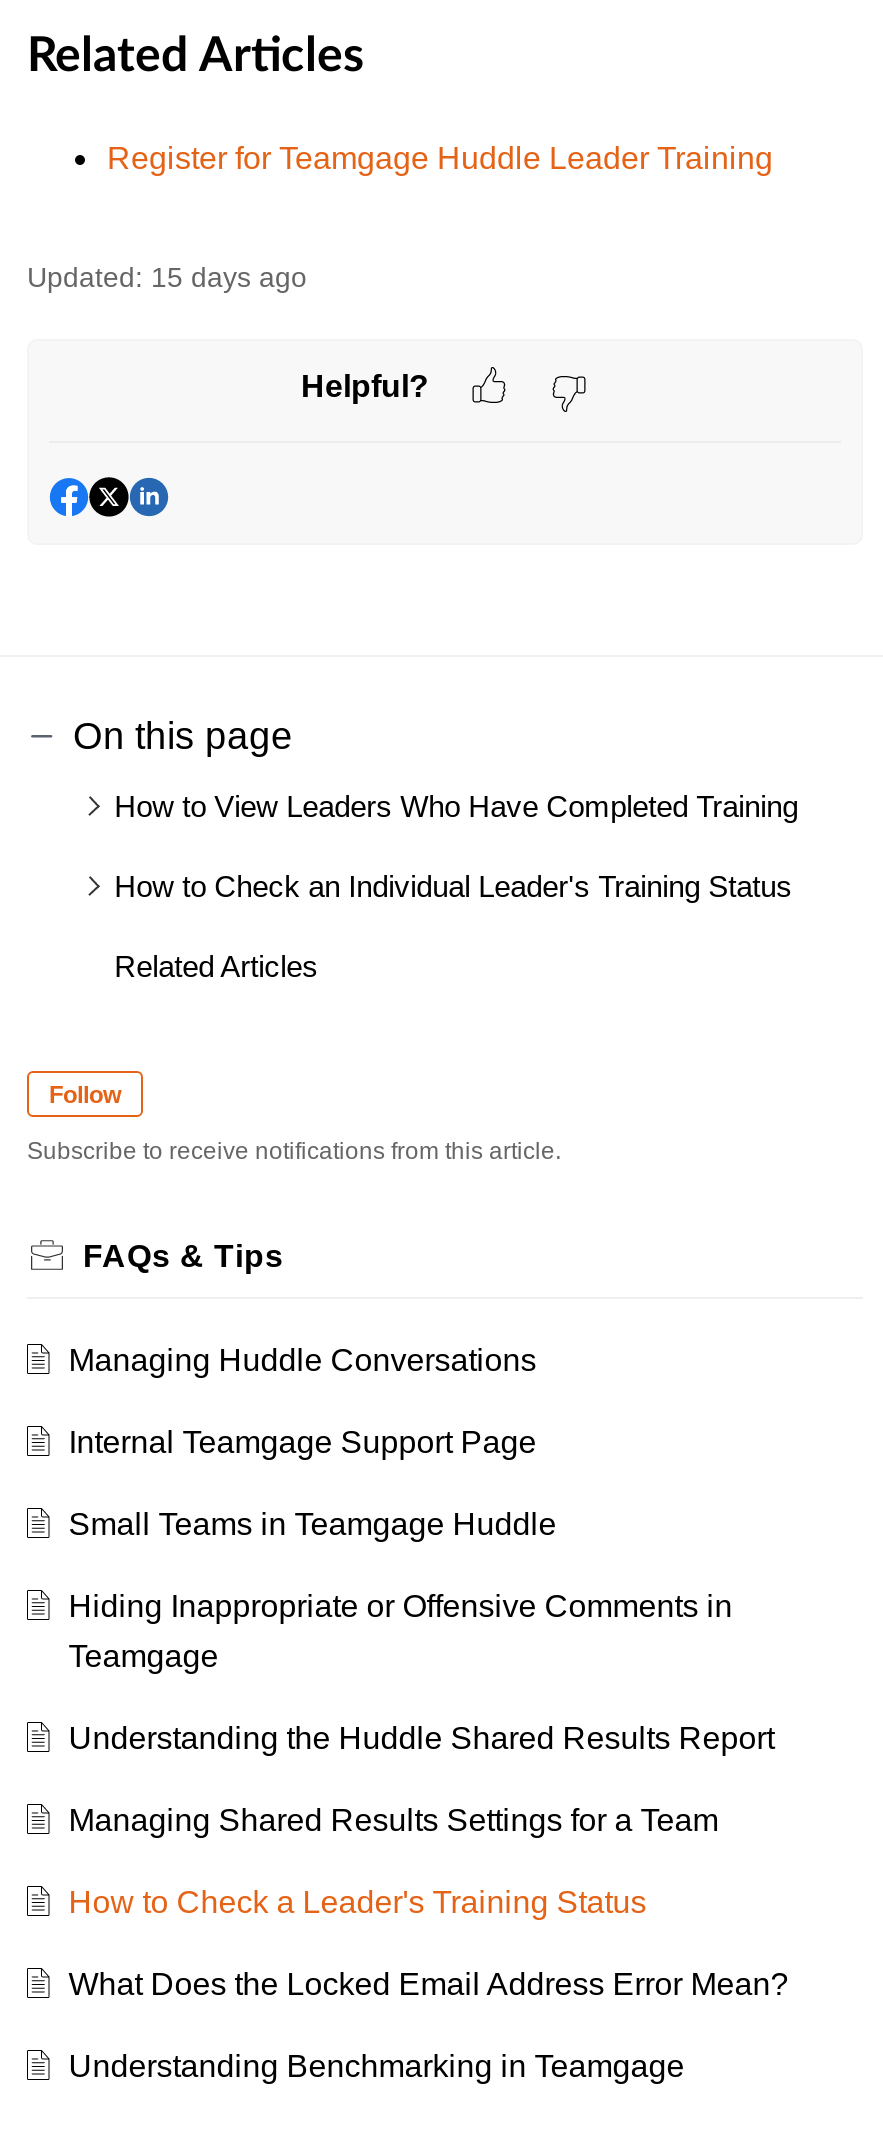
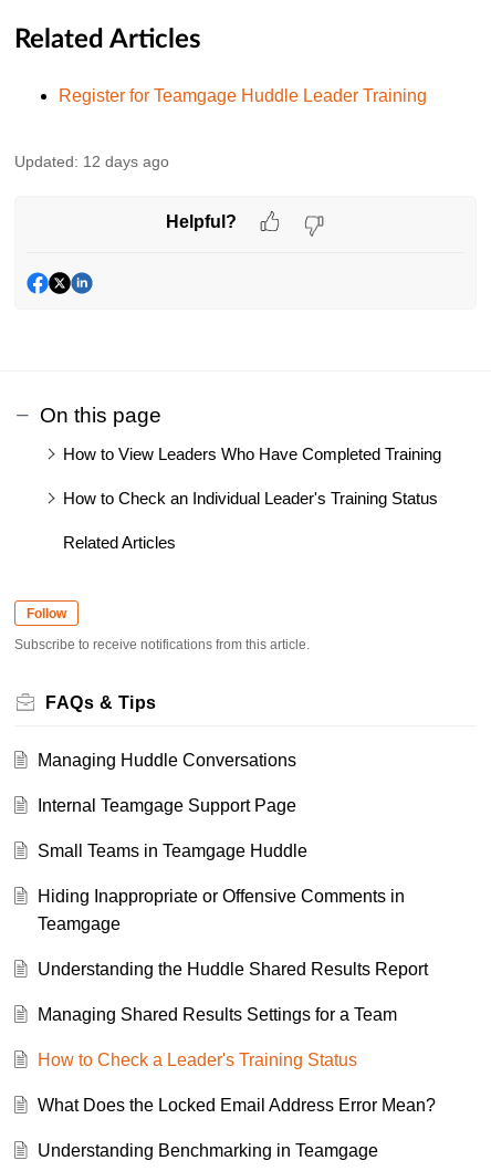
- Updated: 15 days ago
+ Updated: 12 days ago
